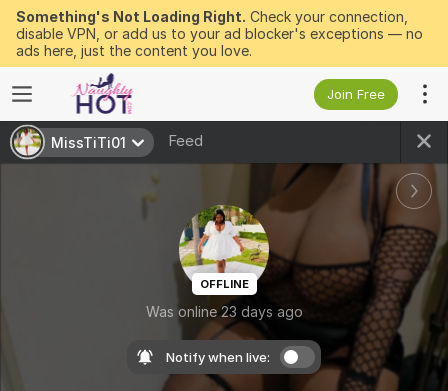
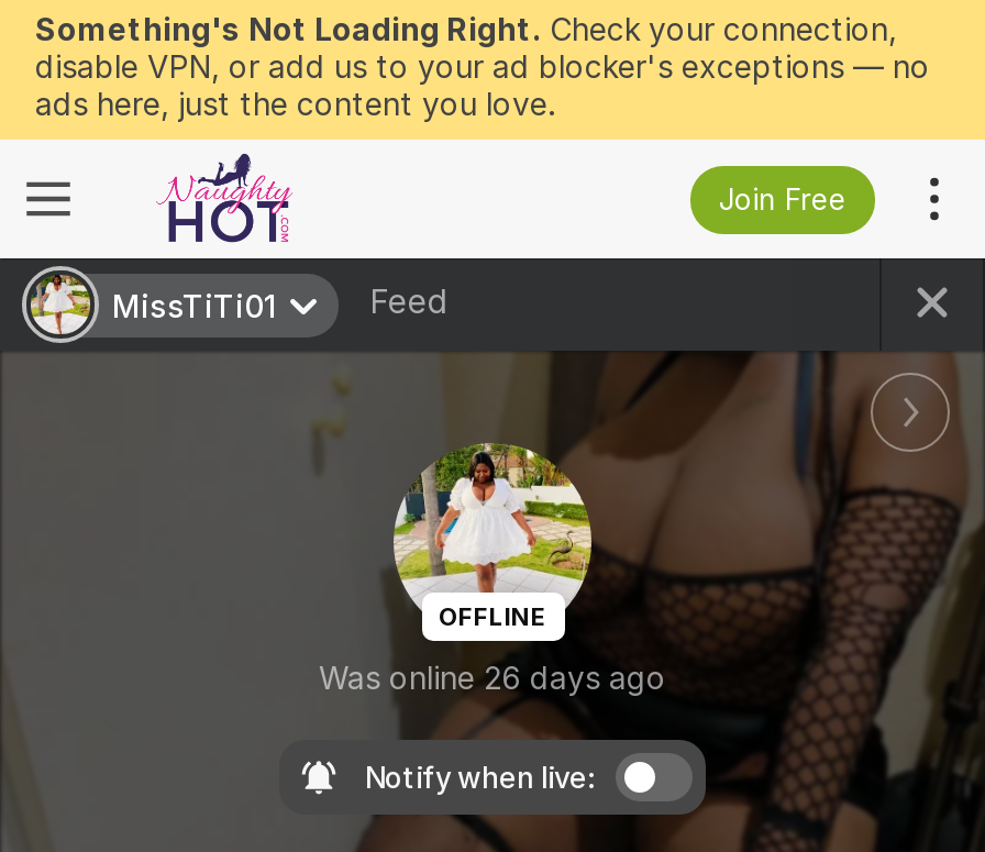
- Was online 23 days ago
+ Was online 26 days ago
